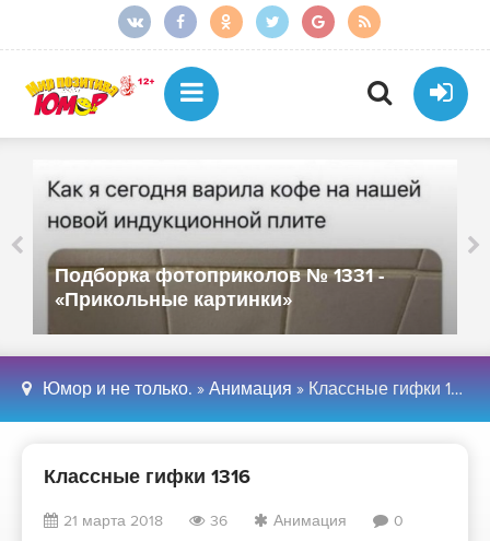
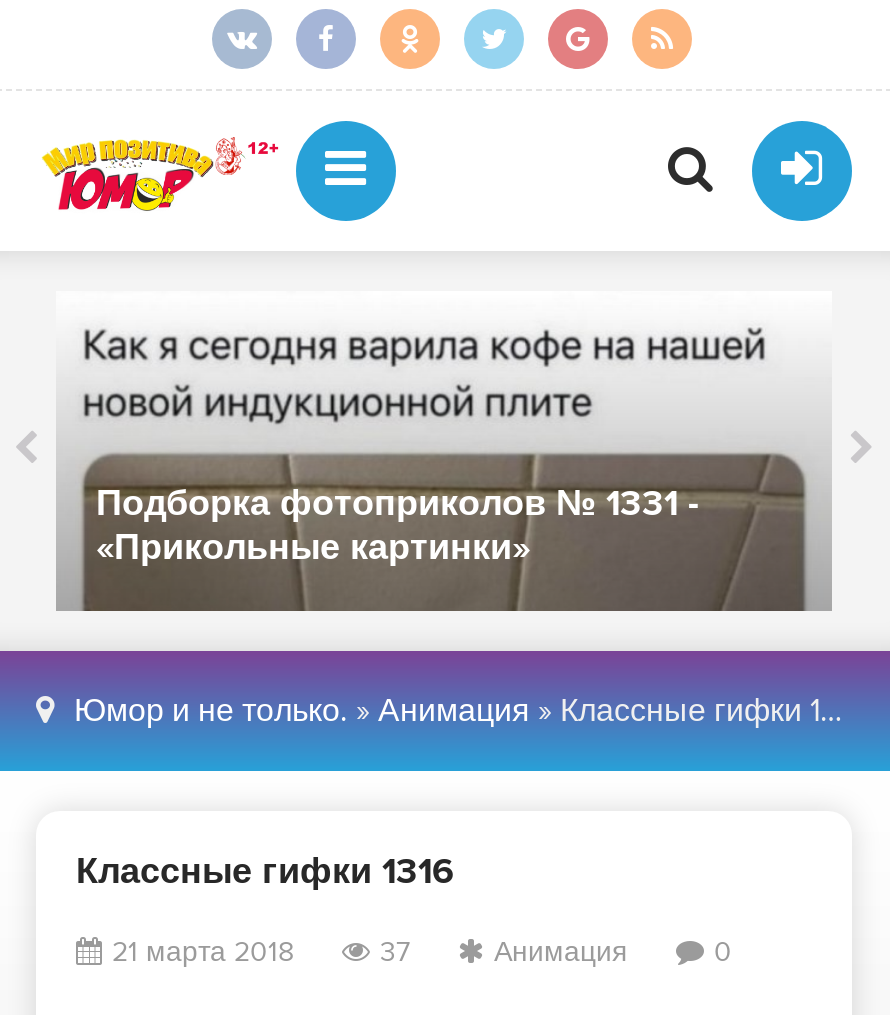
- 36
+ 37
